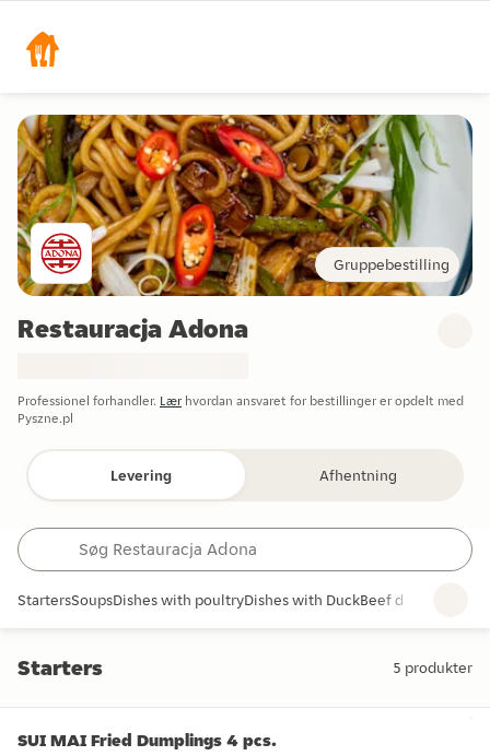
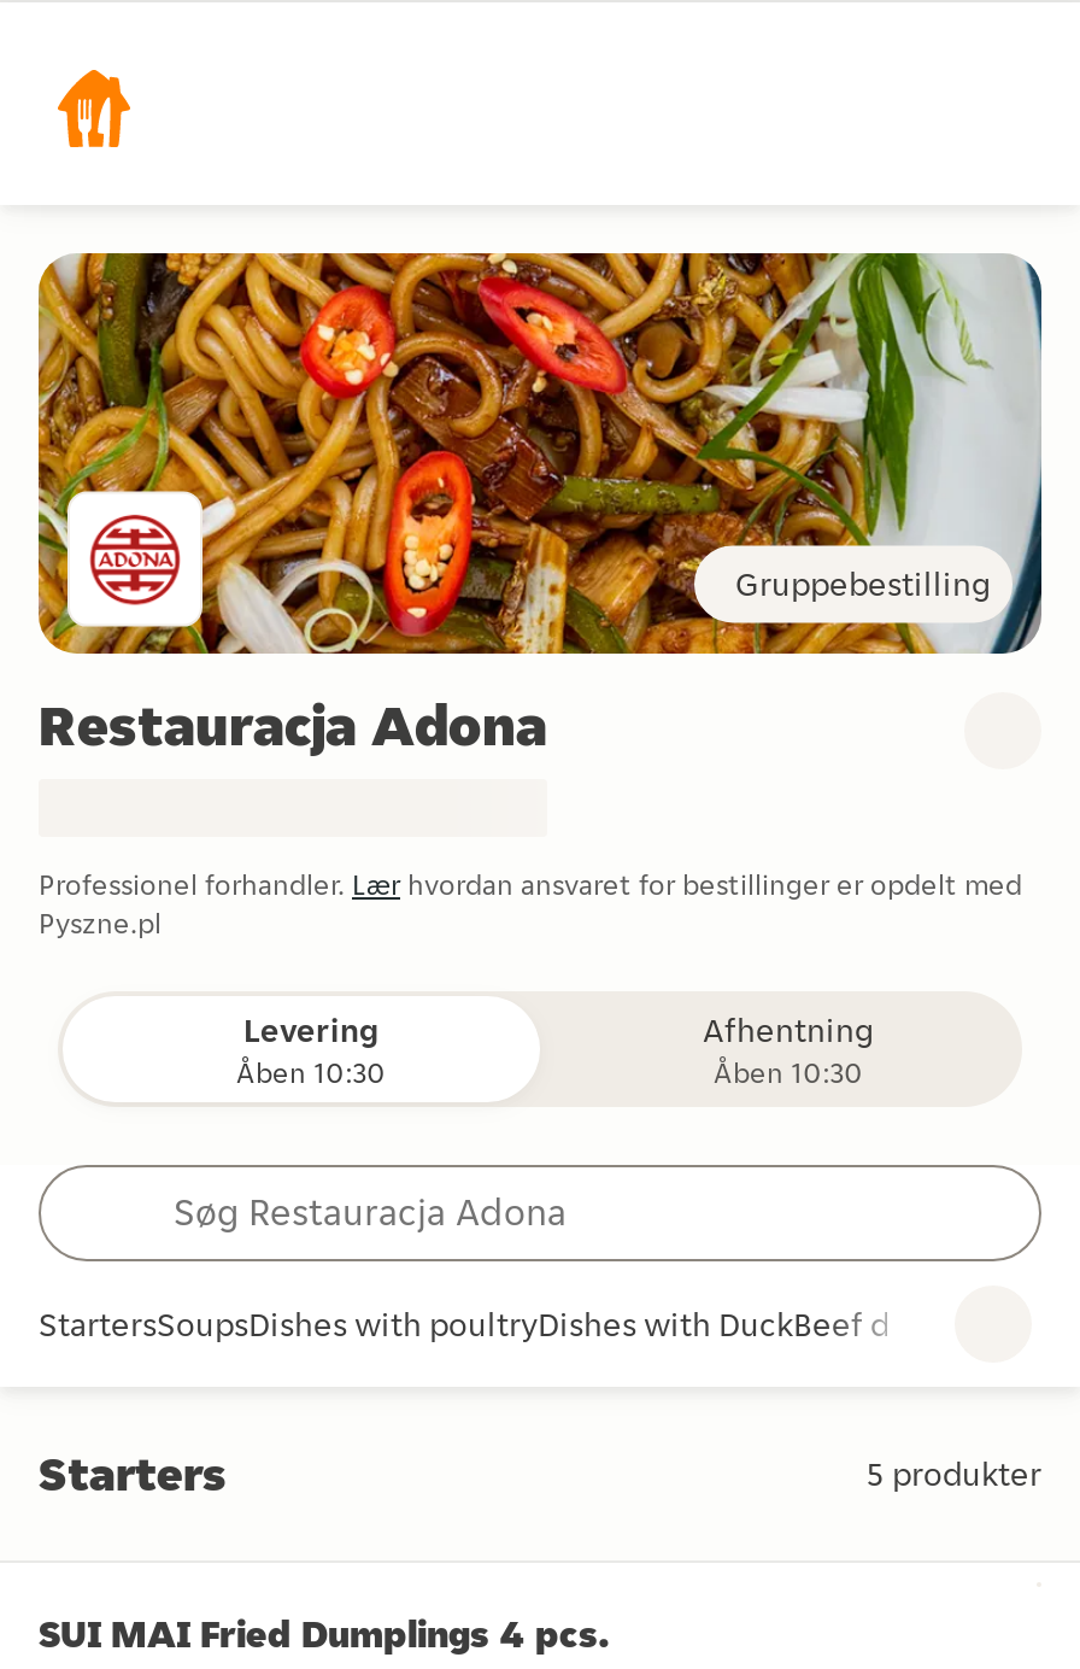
+ Åben 10:30

+ Åben 10:30
